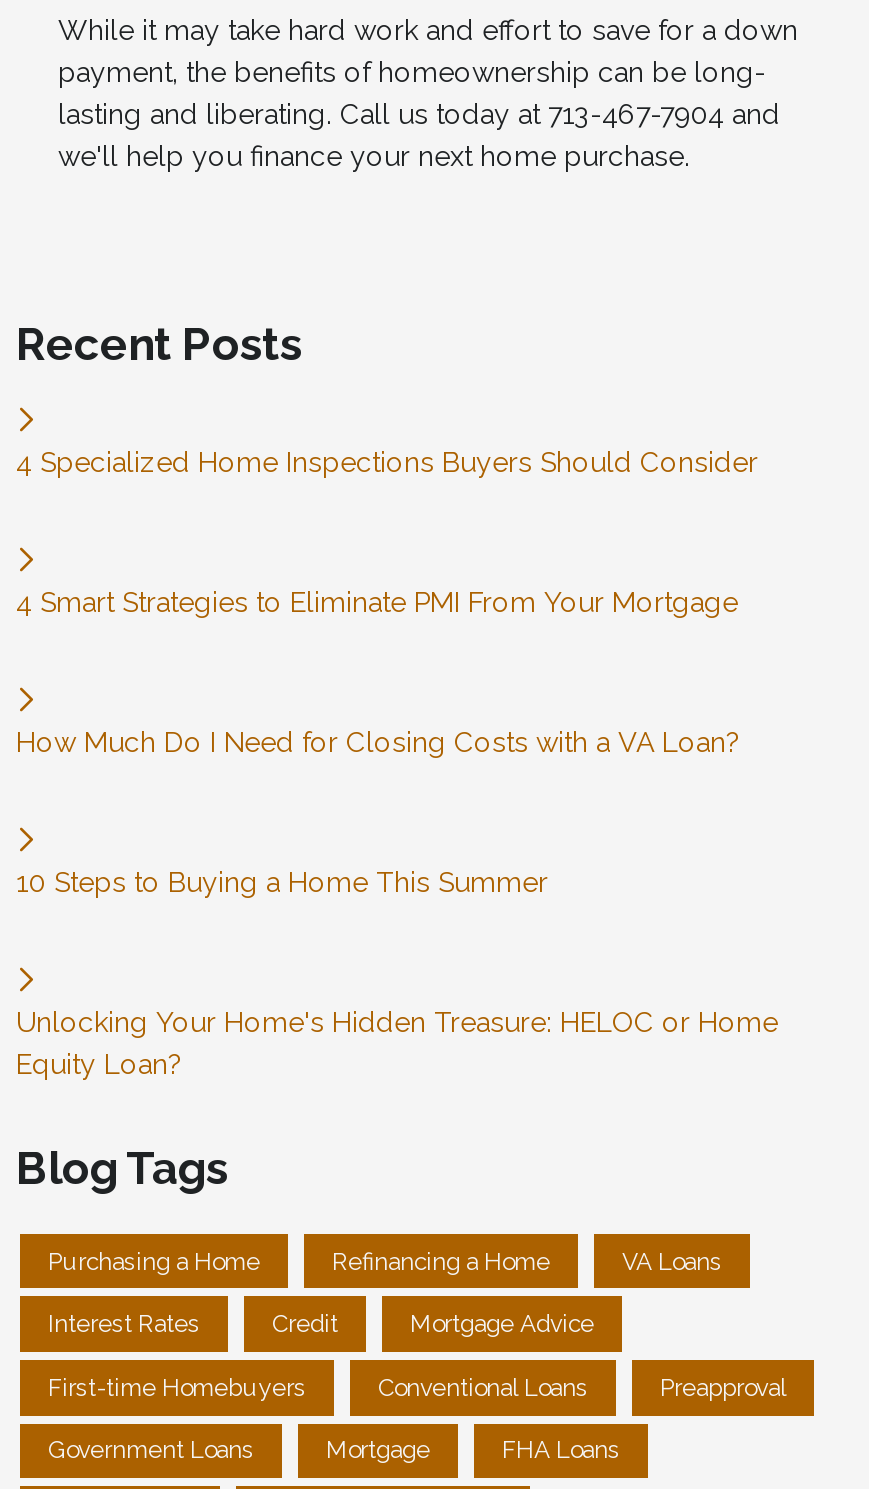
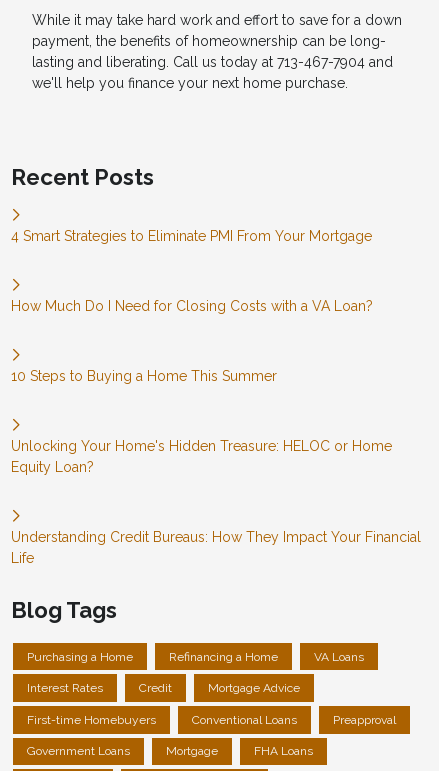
- 4 Specialized Home Inspections Buyers Should Consider

moved up: 4 Smart Strategies to Eliminate PMI From Your Mortgage | How Much Do I Need for Closing Costs with a VA Loan? | 10 Steps to Buying a Home This Summer | Unlocking Your Home's Hidden Treasure: HELOC or Home | Equity Loan?

+ Understanding Credit Bureaus: How They Impact Your Financial
+ Life
